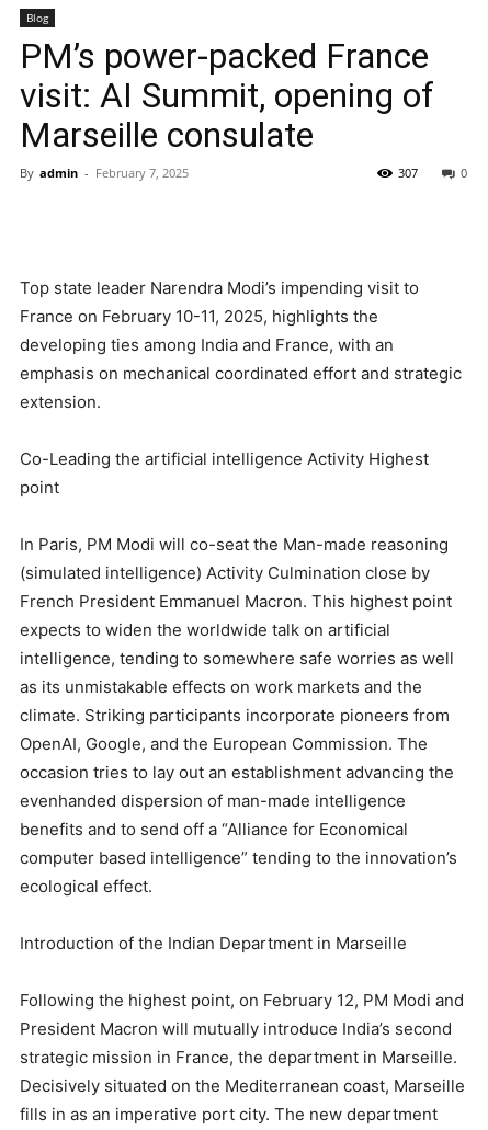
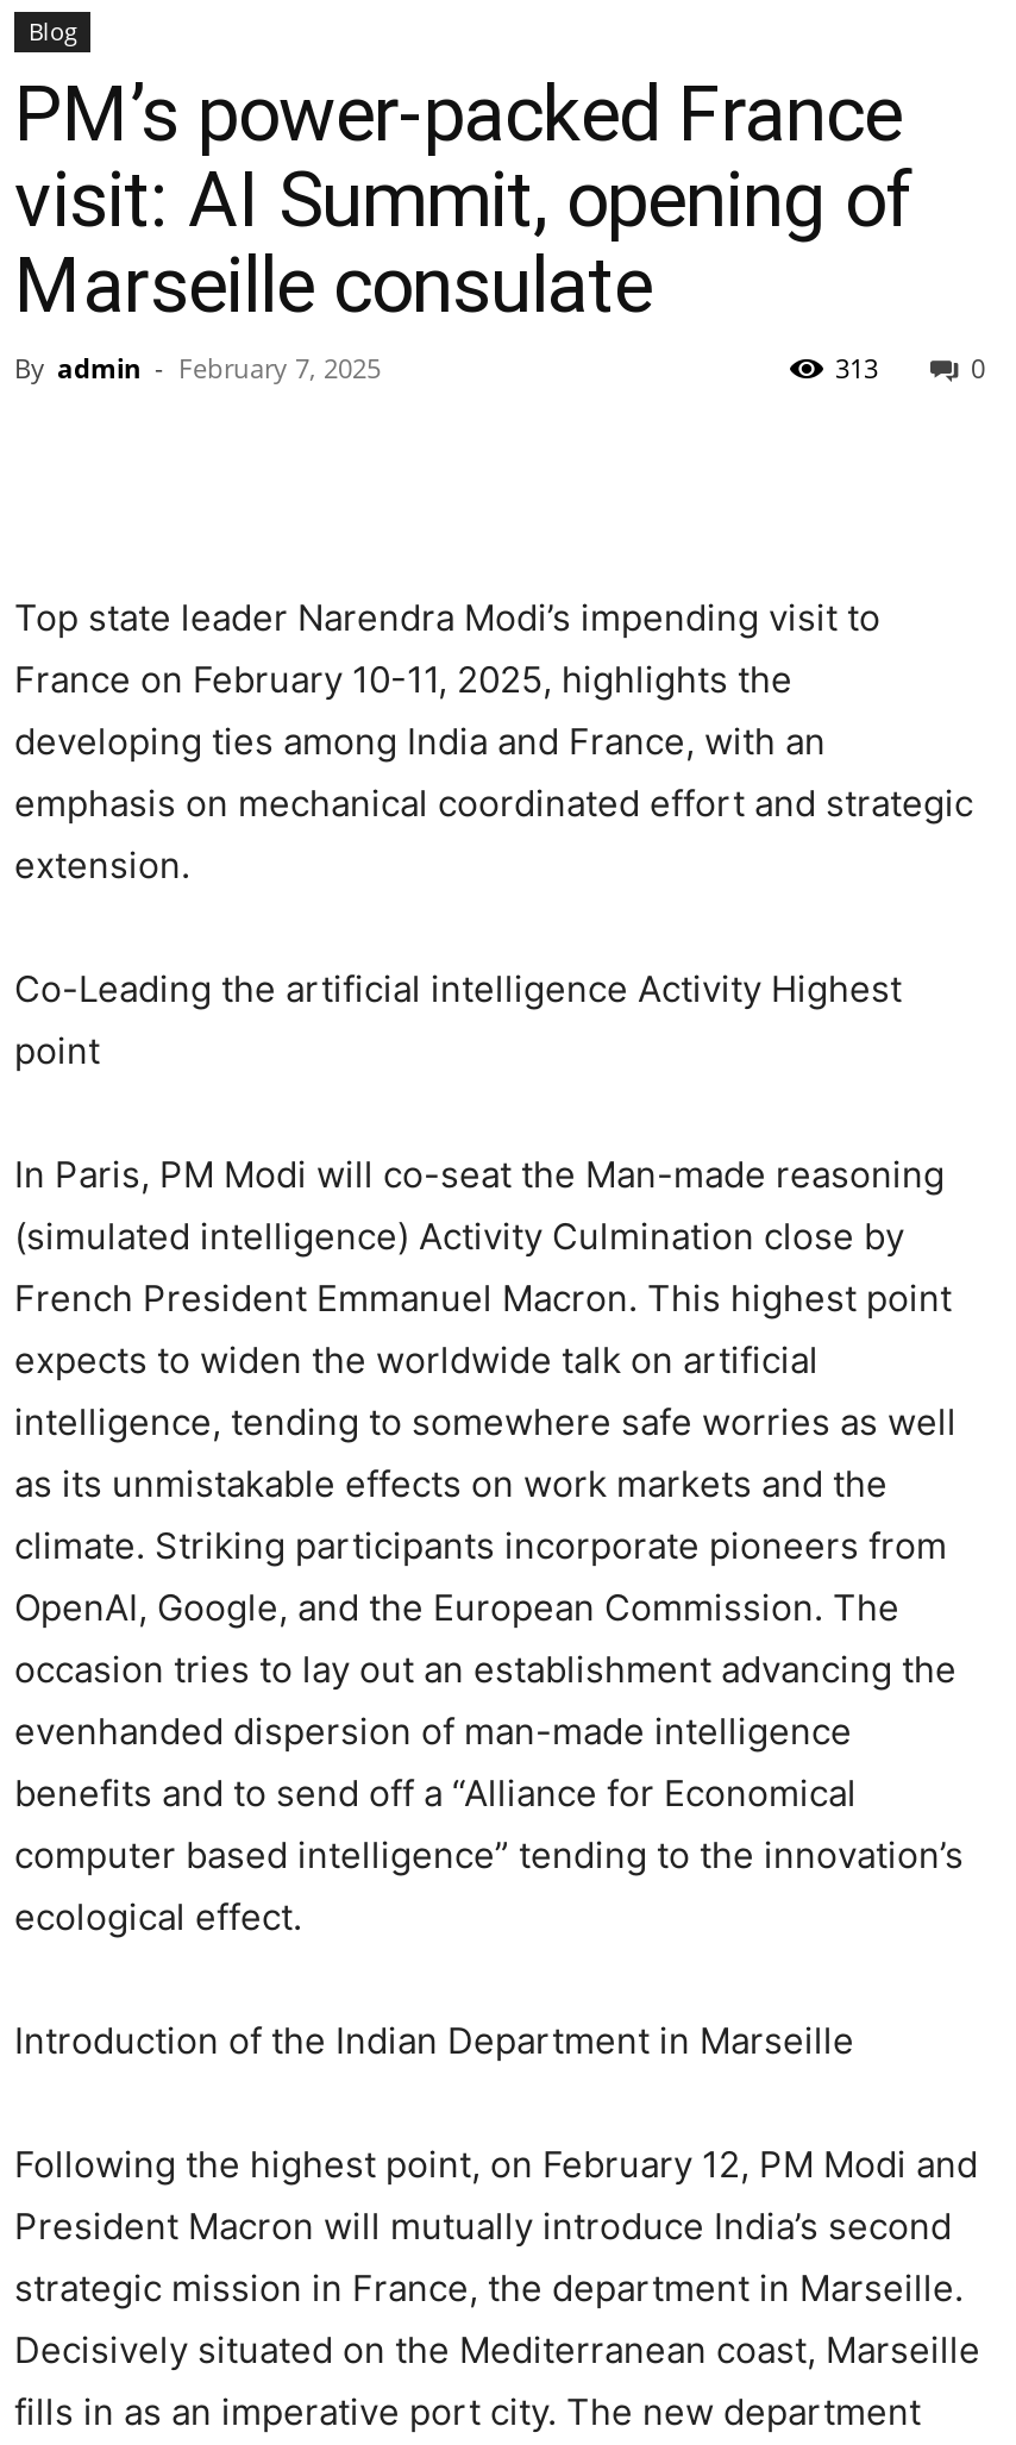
- 307
+ 313
